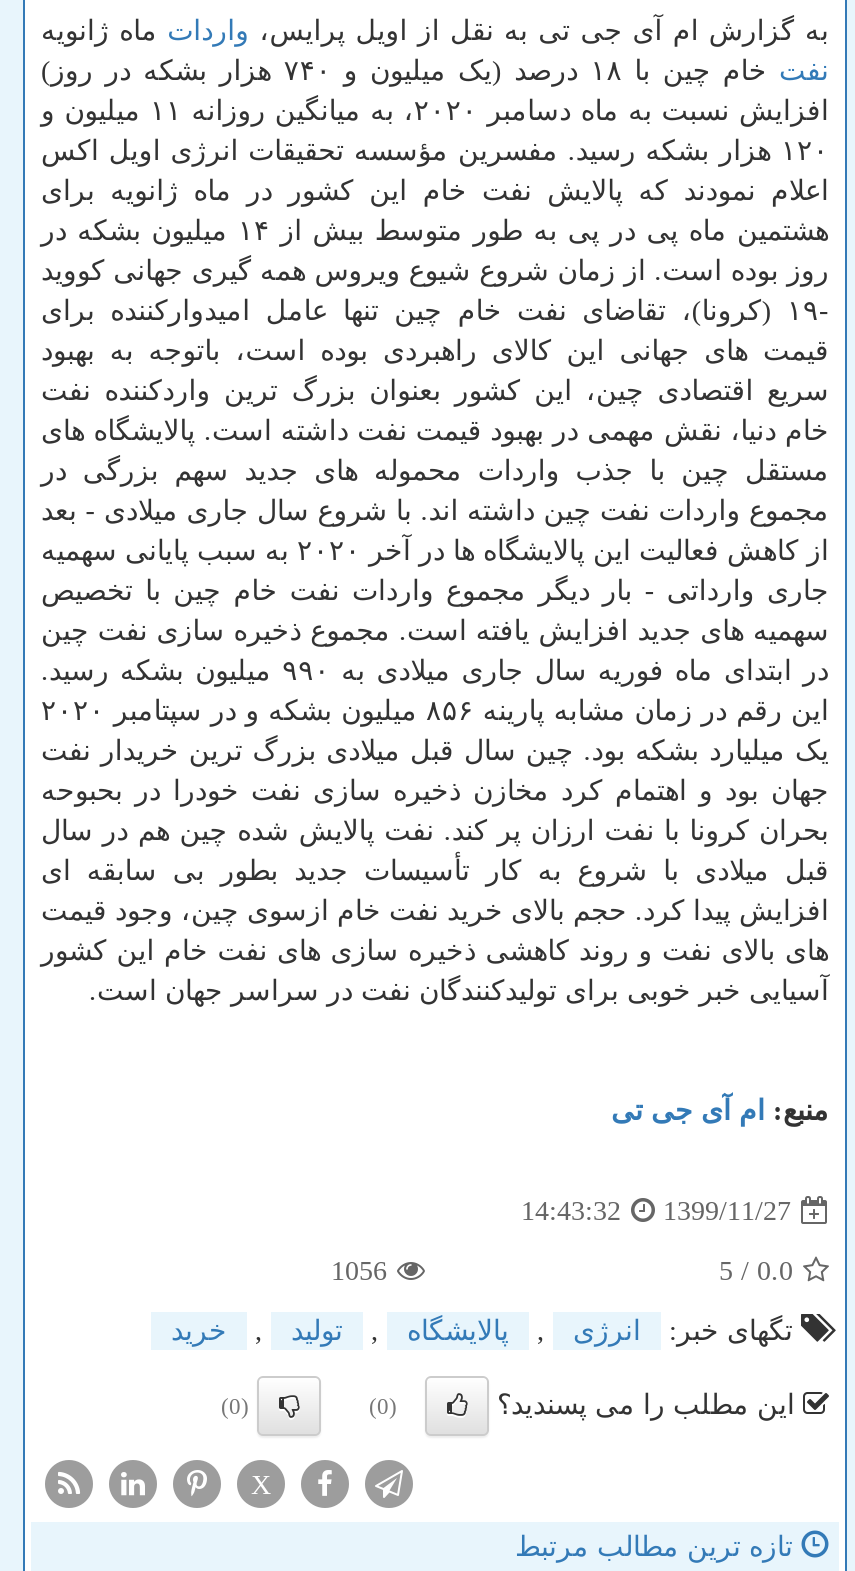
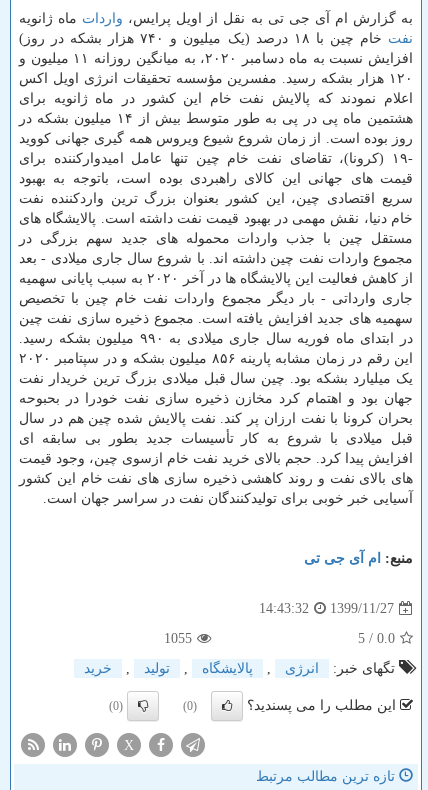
- 1056
+ 1055
